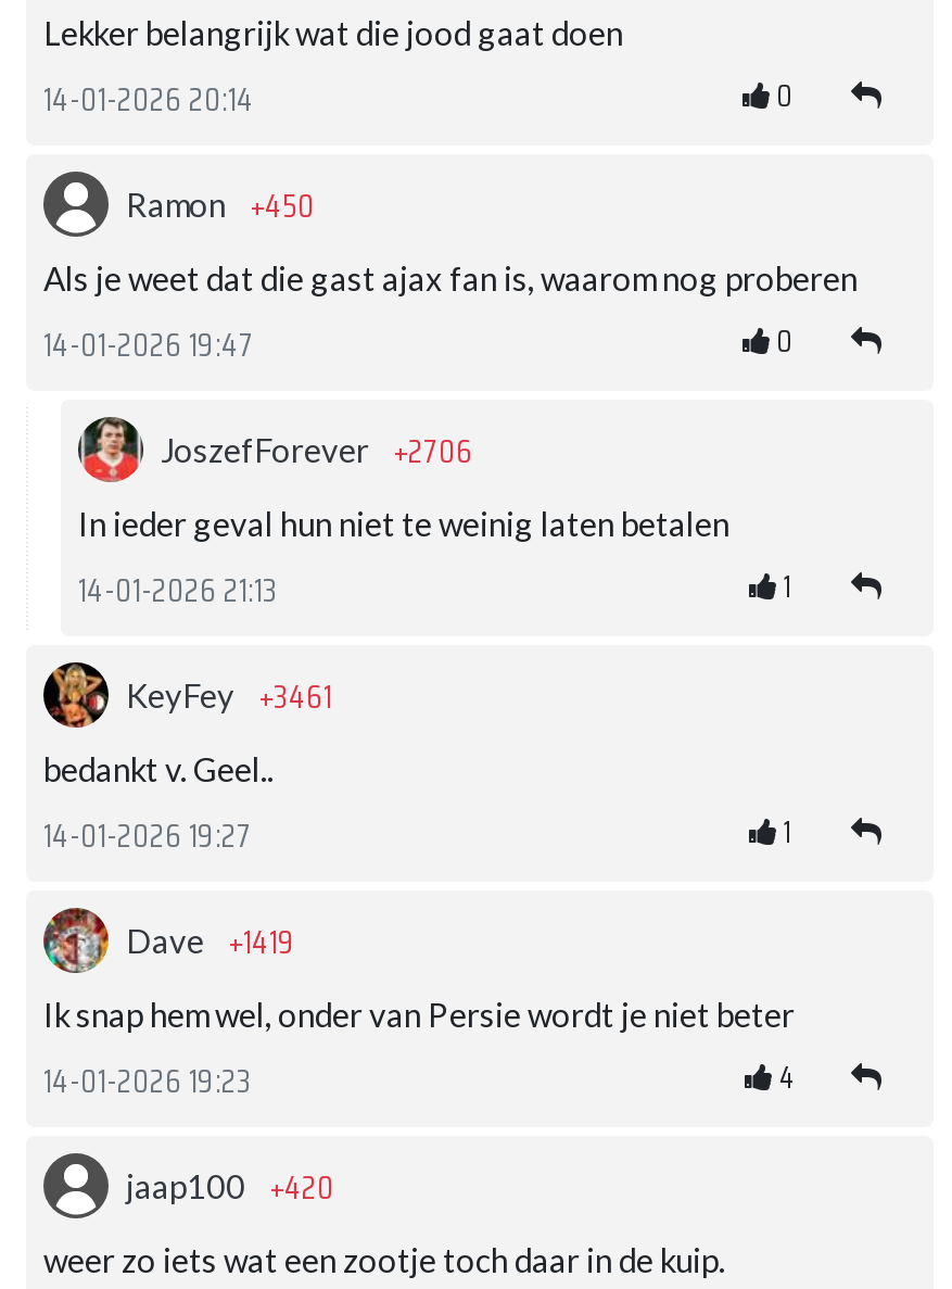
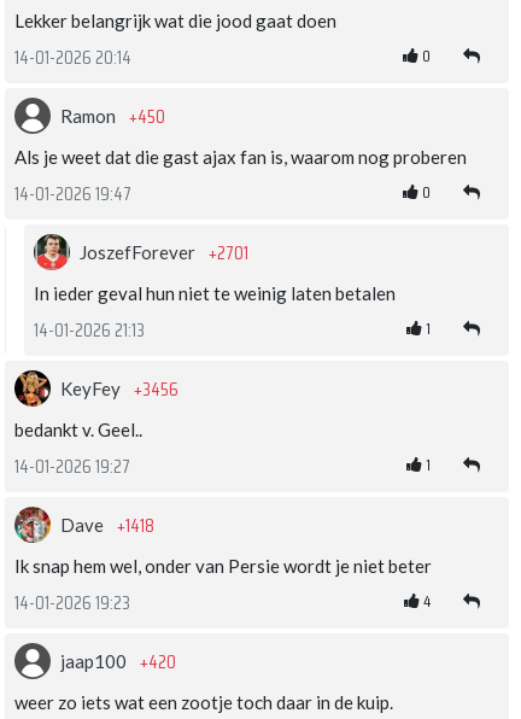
- JoszefForever +2706
+ JoszefForever +2701

- KeyFey +3461
+ KeyFey +3456

- Dave +1419
+ Dave +1418
